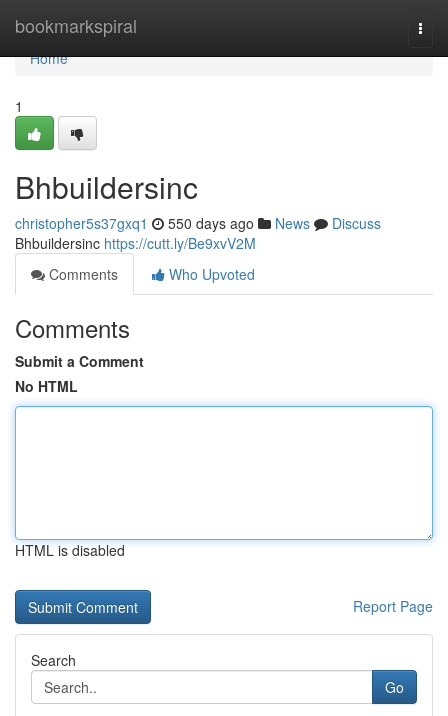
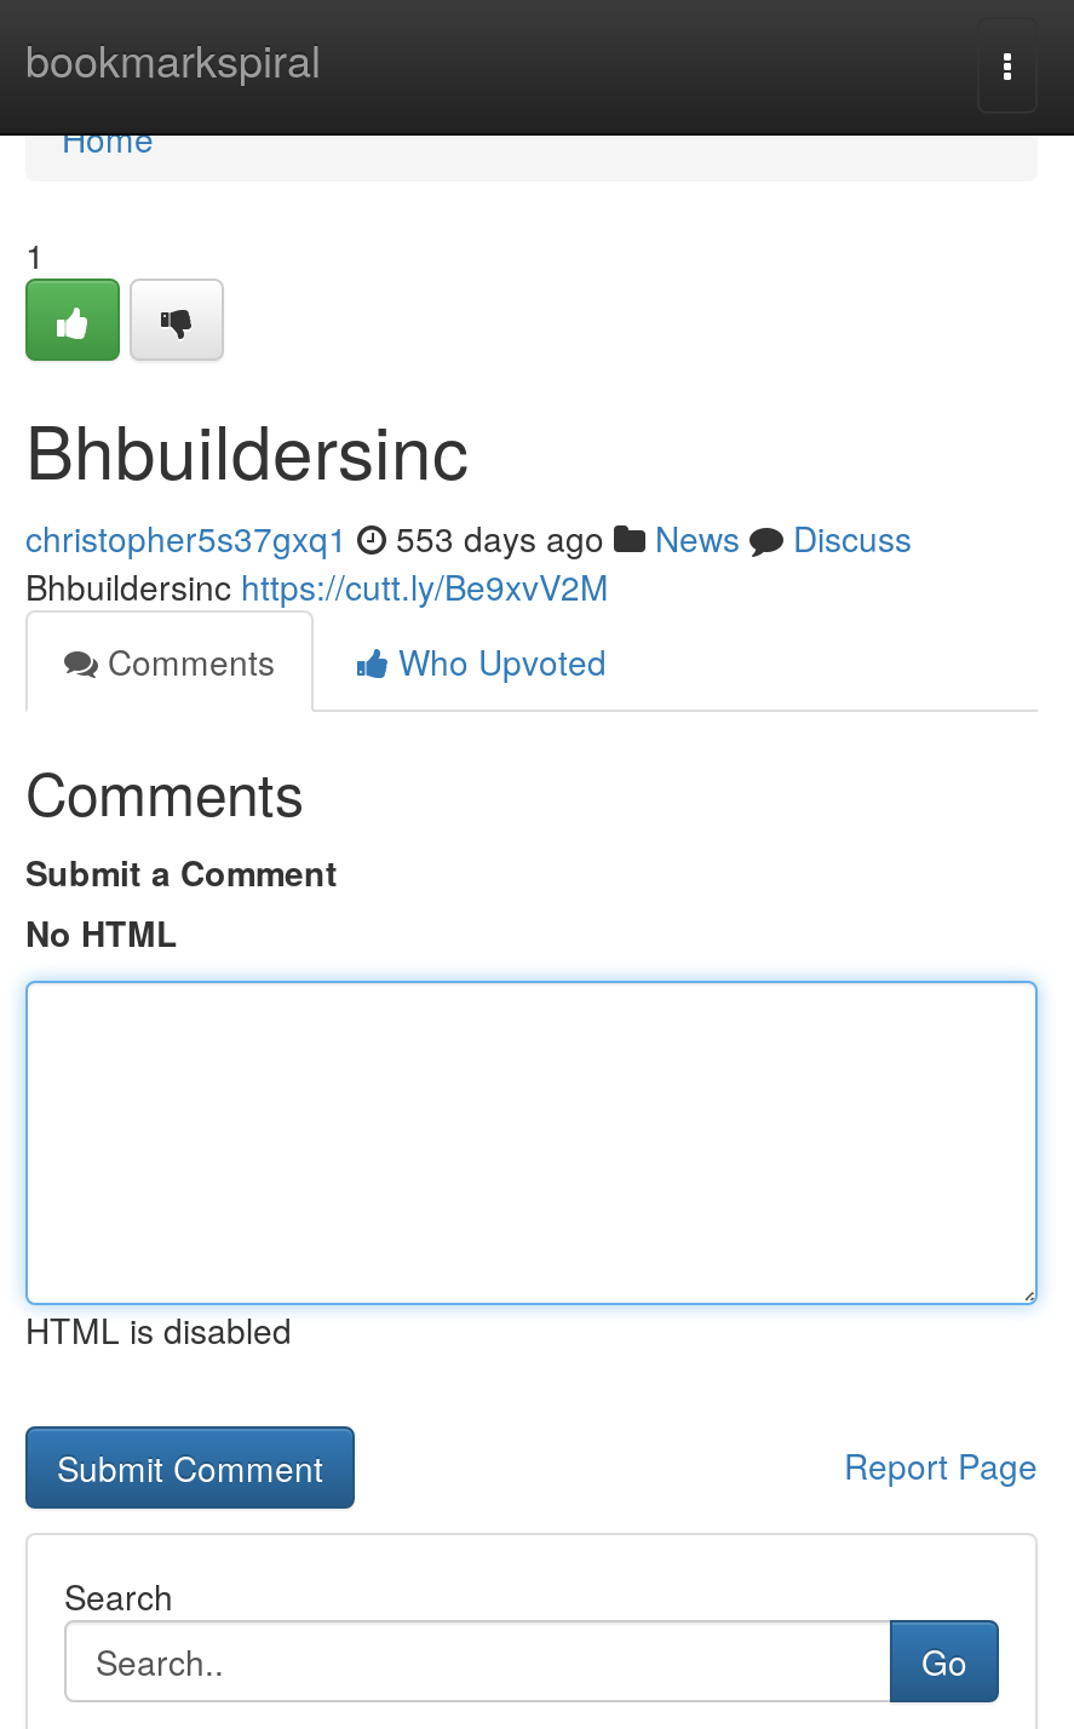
- christopher5s37gxq1 550 days ago News Discuss
+ christopher5s37gxq1 553 days ago News Discuss
